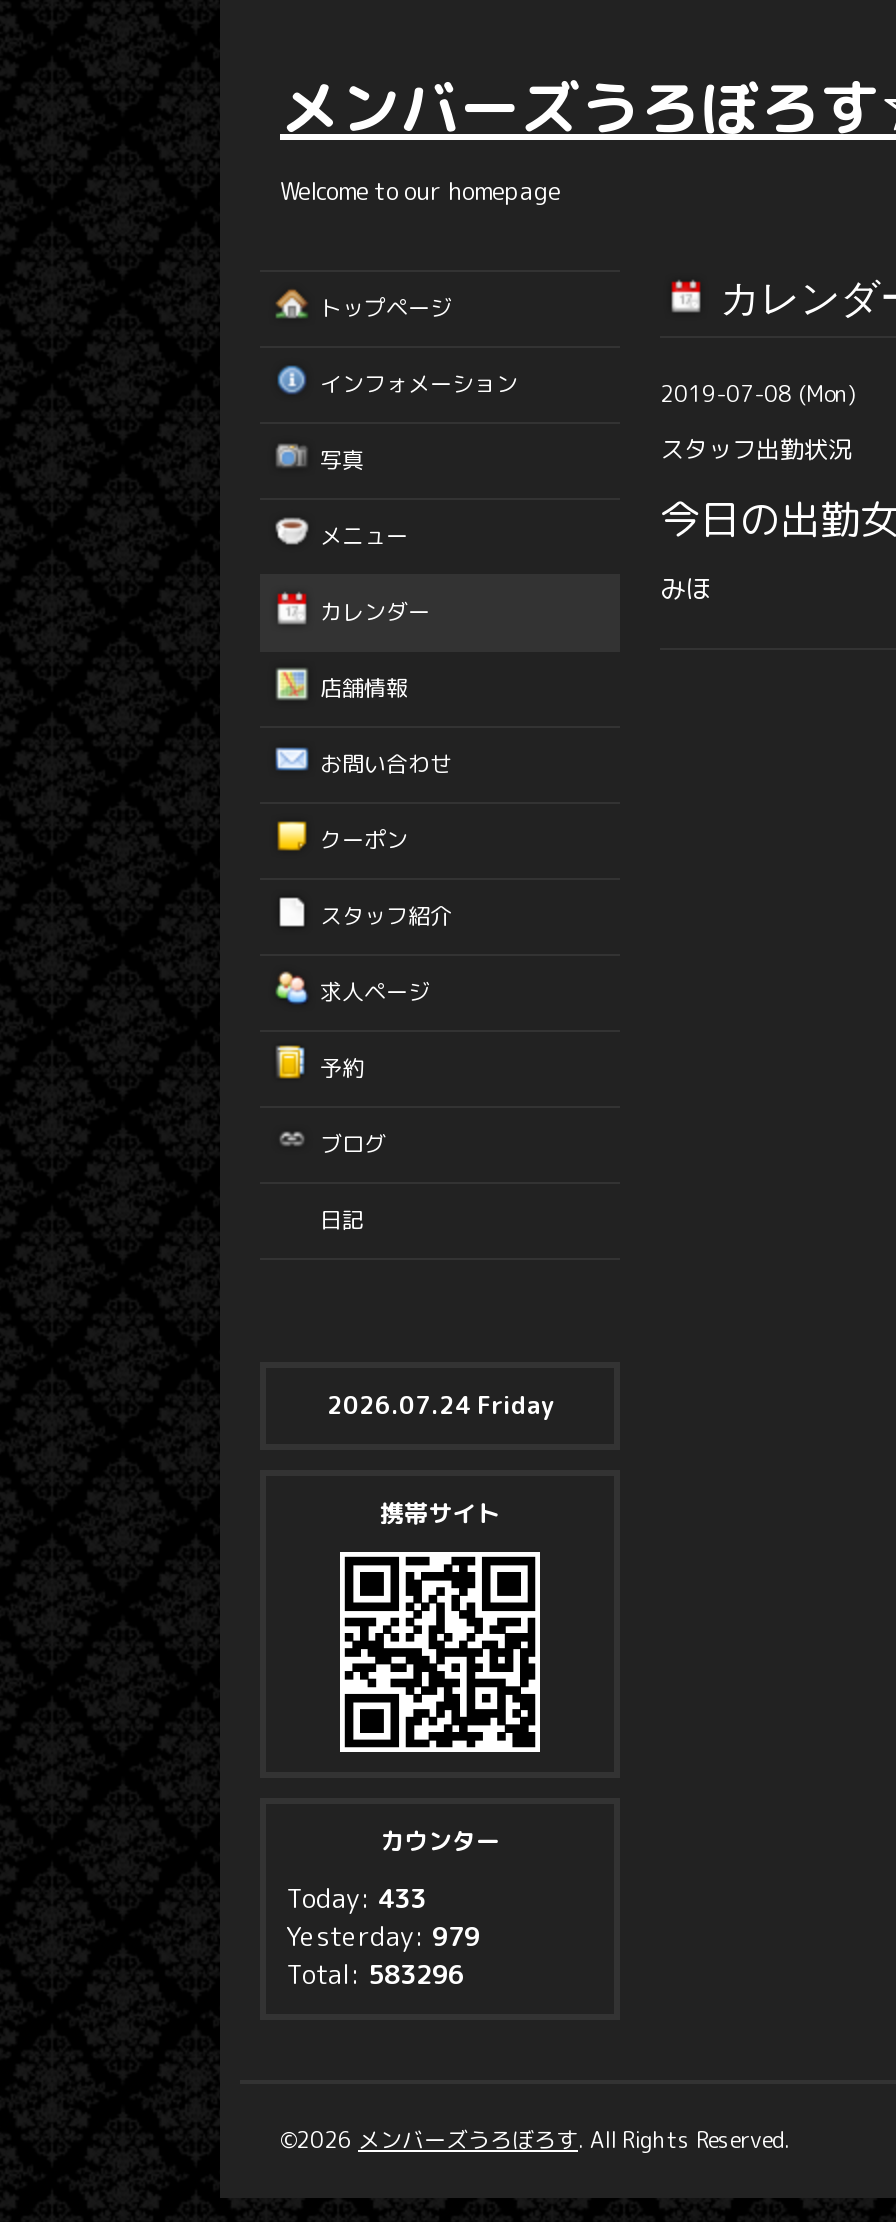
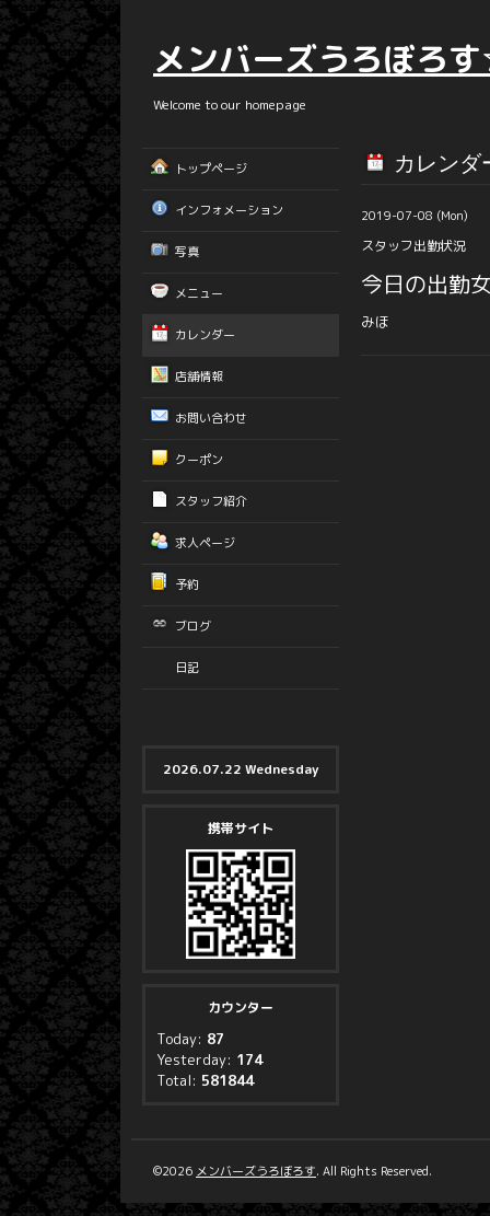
- 2026.07.24 Friday
+ 2026.07.22 Wednesday

- Today: 433
+ Today: 87

- Yesterday: 979
+ Yesterday: 174

- Total: 583296
+ Total: 581844
